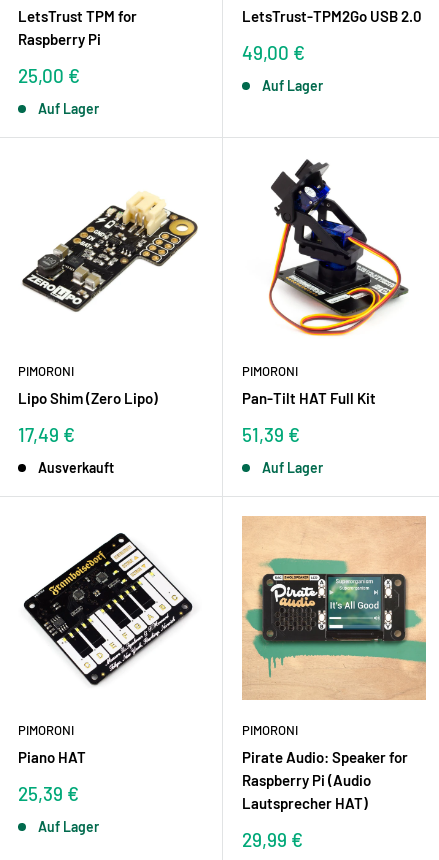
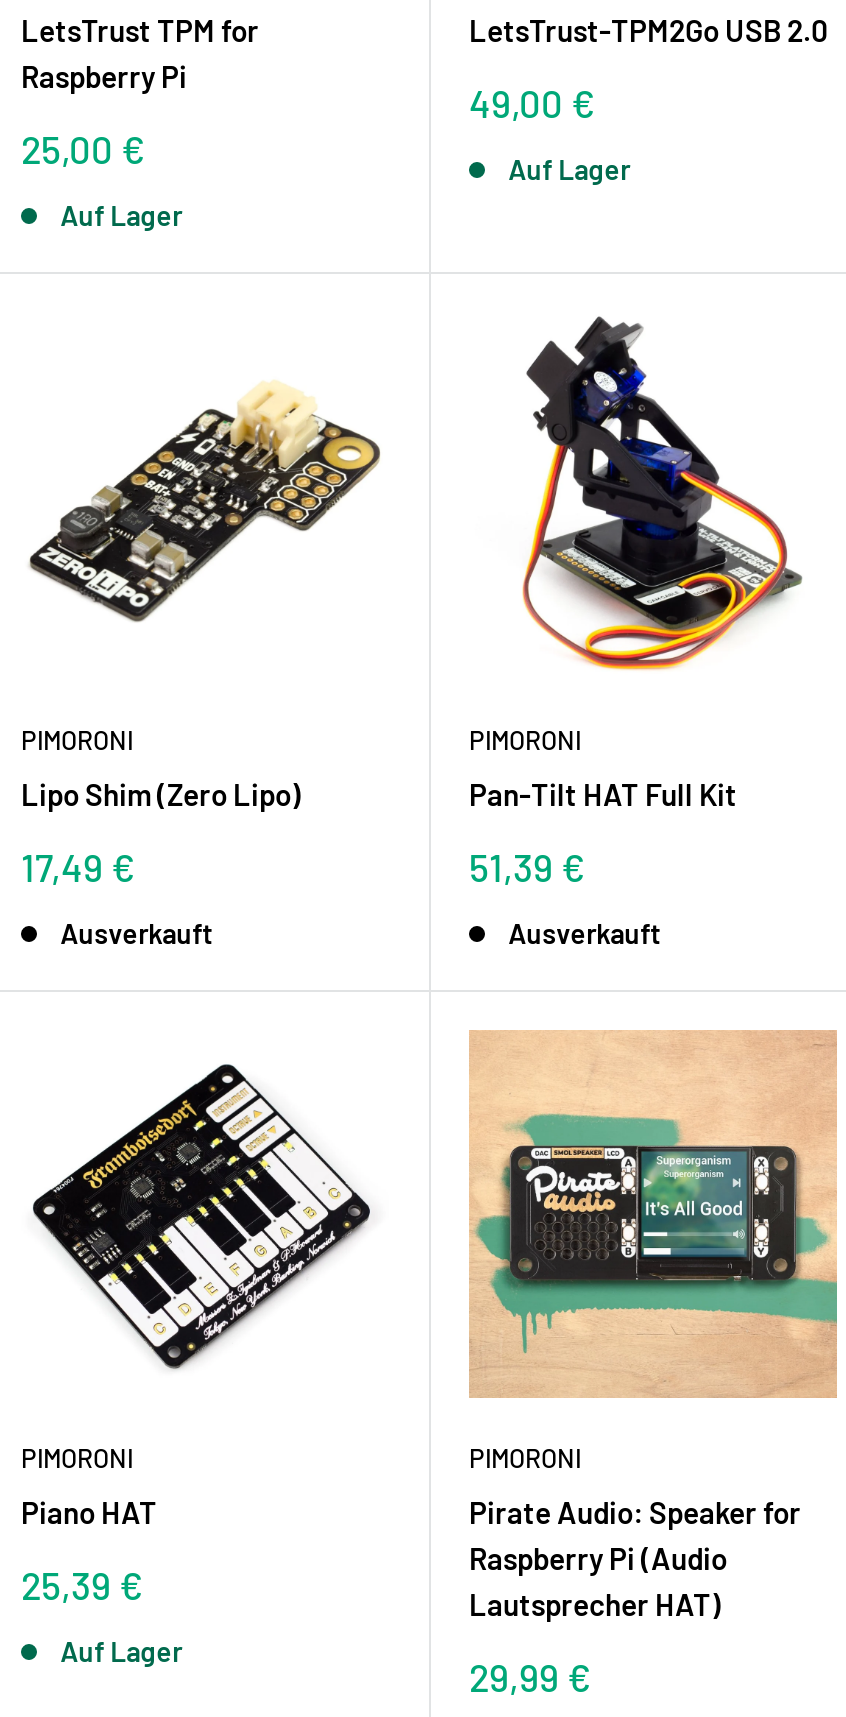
- Auf Lager
+ Ausverkauft
